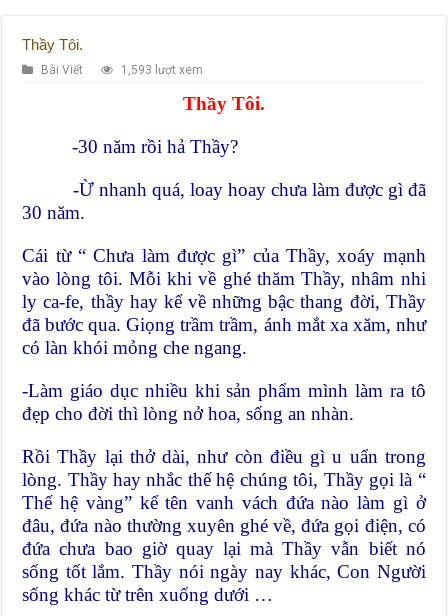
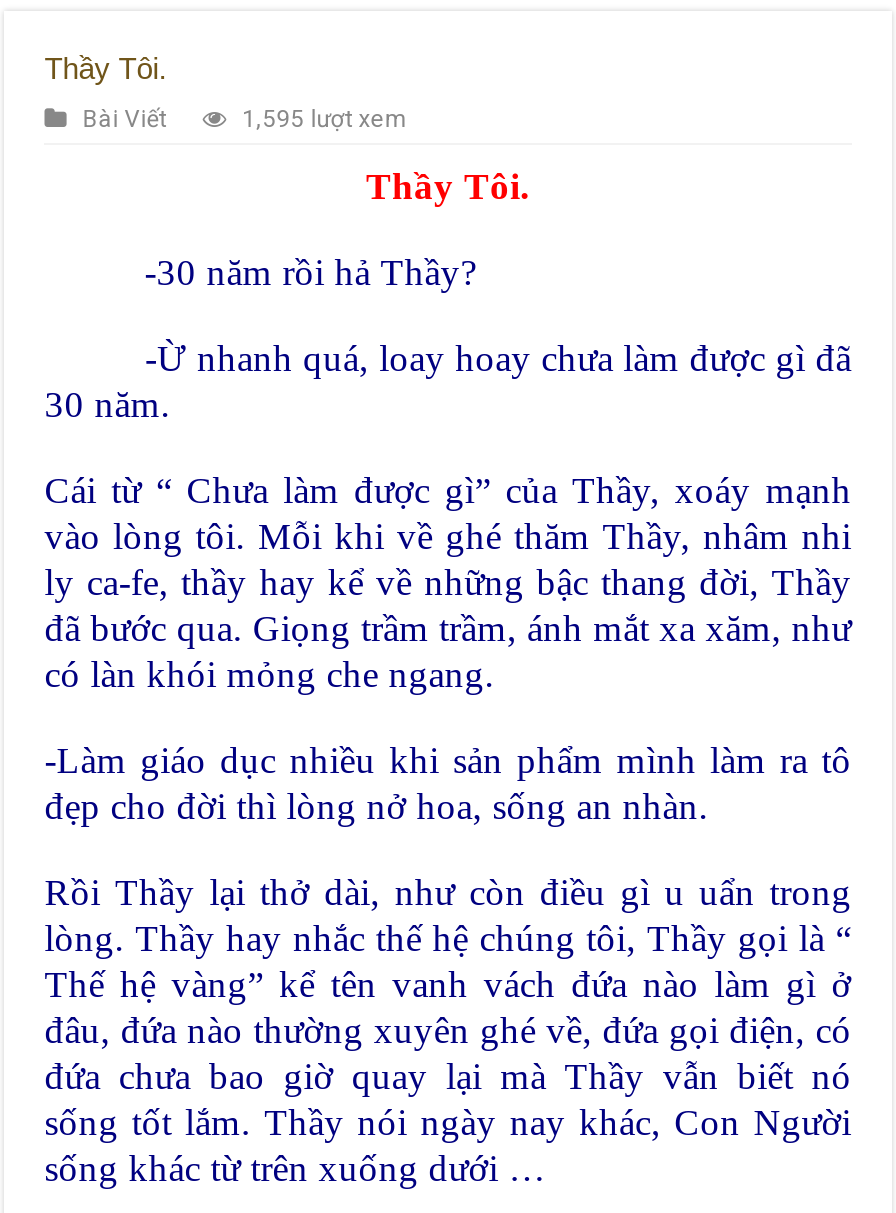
- 1,593 lượt xem
+ 1,595 lượt xem
